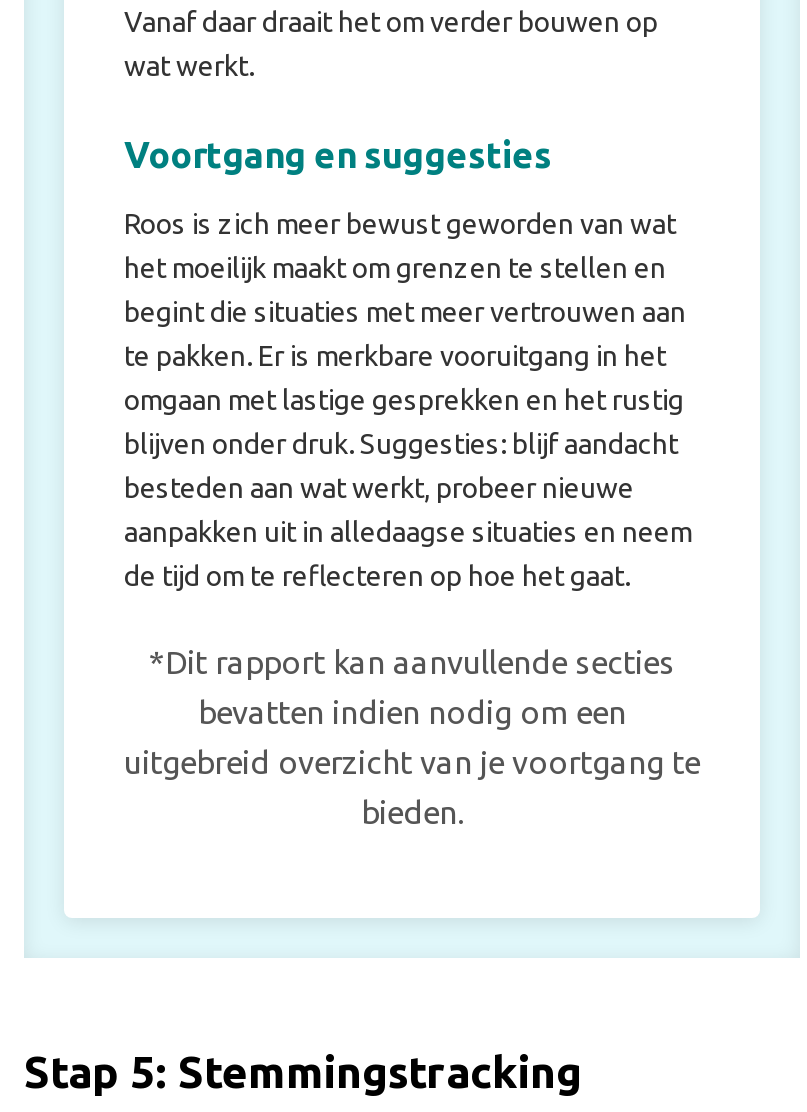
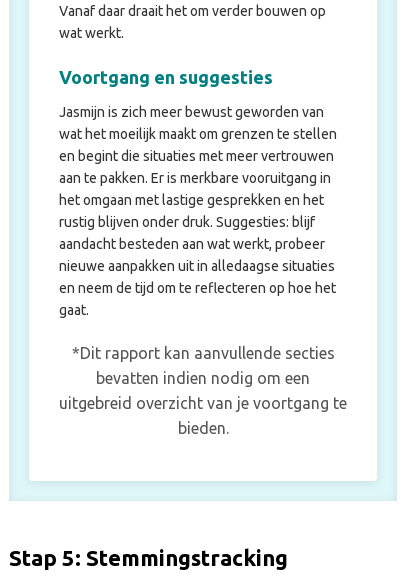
- Roos is zich meer bewust geworden van wat
- het moeilijk maakt om grenzen te stellen en
- begint die situaties met meer vertrouwen aan
- te pakken. Er is merkbare vooruitgang in het
- omgaan met lastige gesprekken en het rustig
- blijven onder druk. Suggesties: blijf aandacht
- besteden aan wat werkt, probeer nieuwe
- aanpakken uit in alledaagse situaties en neem
- de tijd om te reflecteren op hoe het gaat.
+ Jasmijn is zich meer bewust geworden van
+ wat het moeilijk maakt om grenzen te stellen
+ en begint die situaties met meer vertrouwen
+ aan te pakken. Er is merkbare vooruitgang in
+ het omgaan met lastige gesprekken en het
+ rustig blijven onder druk. Suggesties: blijf
+ aandacht besteden aan wat werkt, probeer
+ nieuwe aanpakken uit in alledaagse situaties
+ en neem de tijd om te reflecteren op hoe het
+ gaat.
